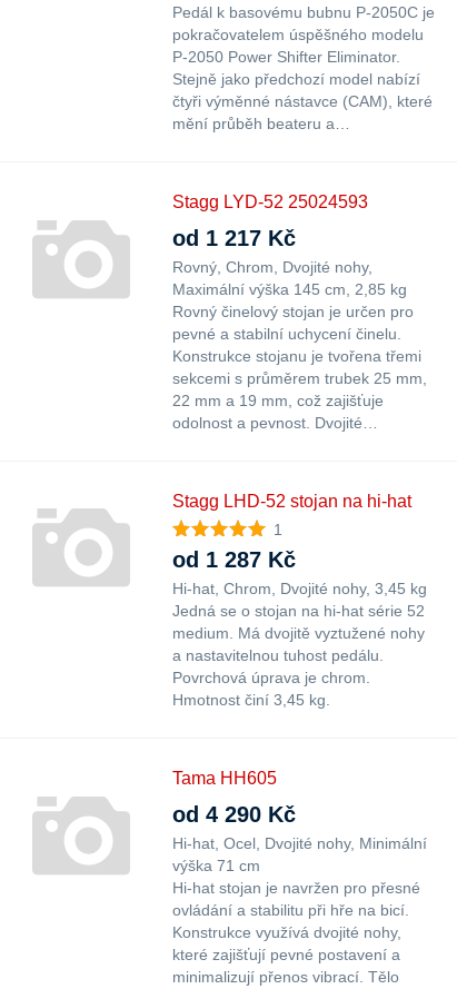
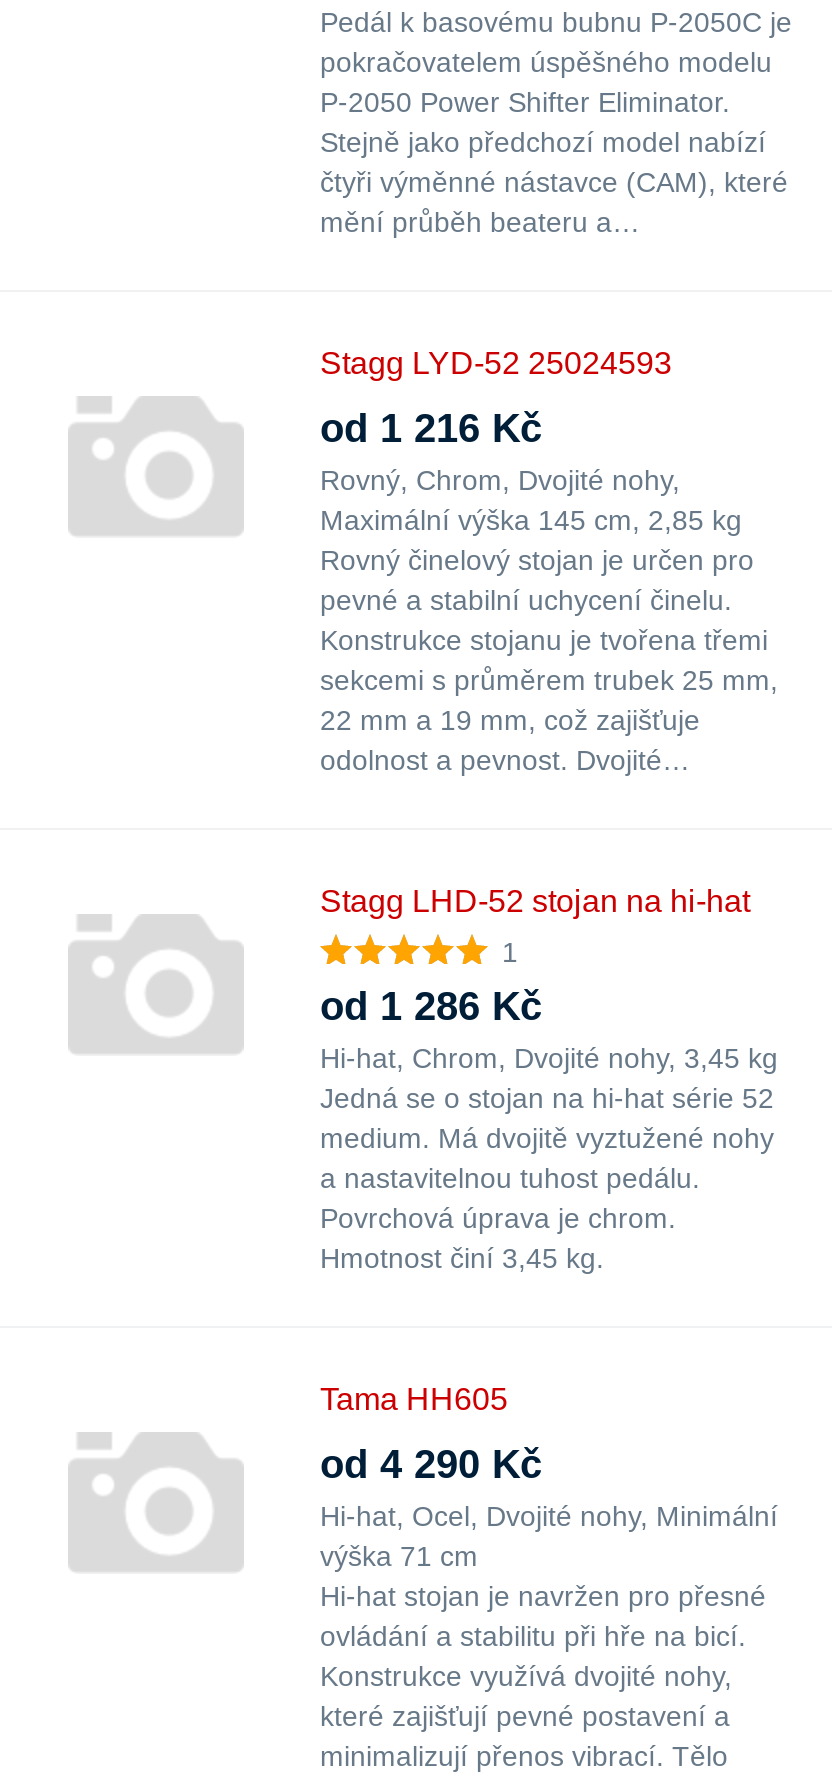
- od 1 217 Kč
+ od 1 216 Kč

- od 1 287 Kč
+ od 1 286 Kč
